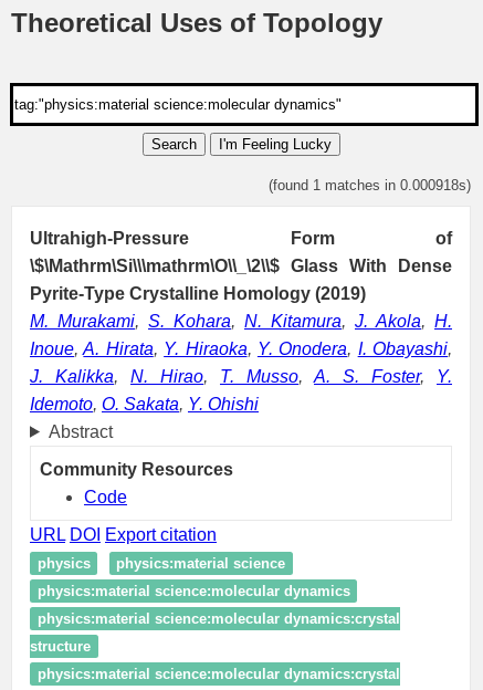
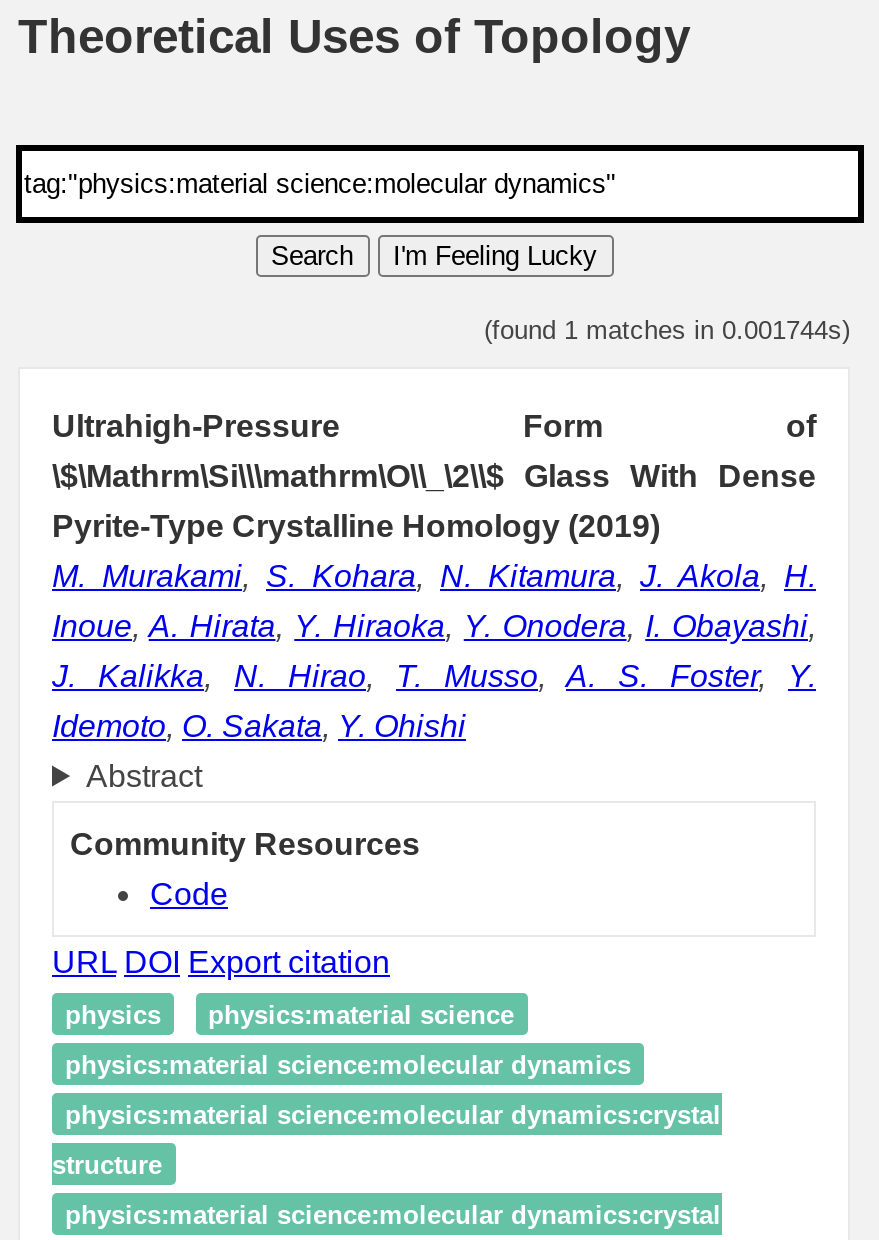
- (found 1 matches in 0.000918s)
+ (found 1 matches in 0.001744s)
